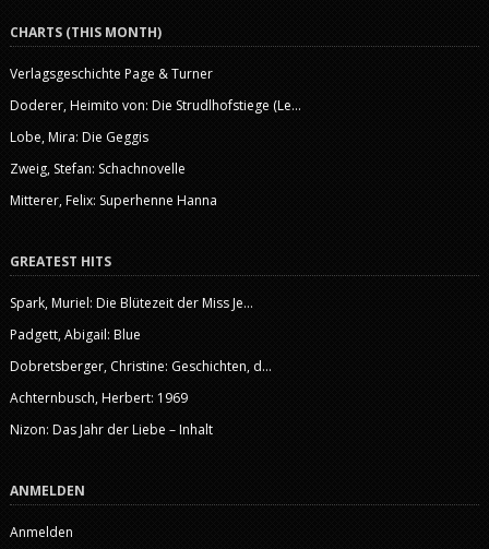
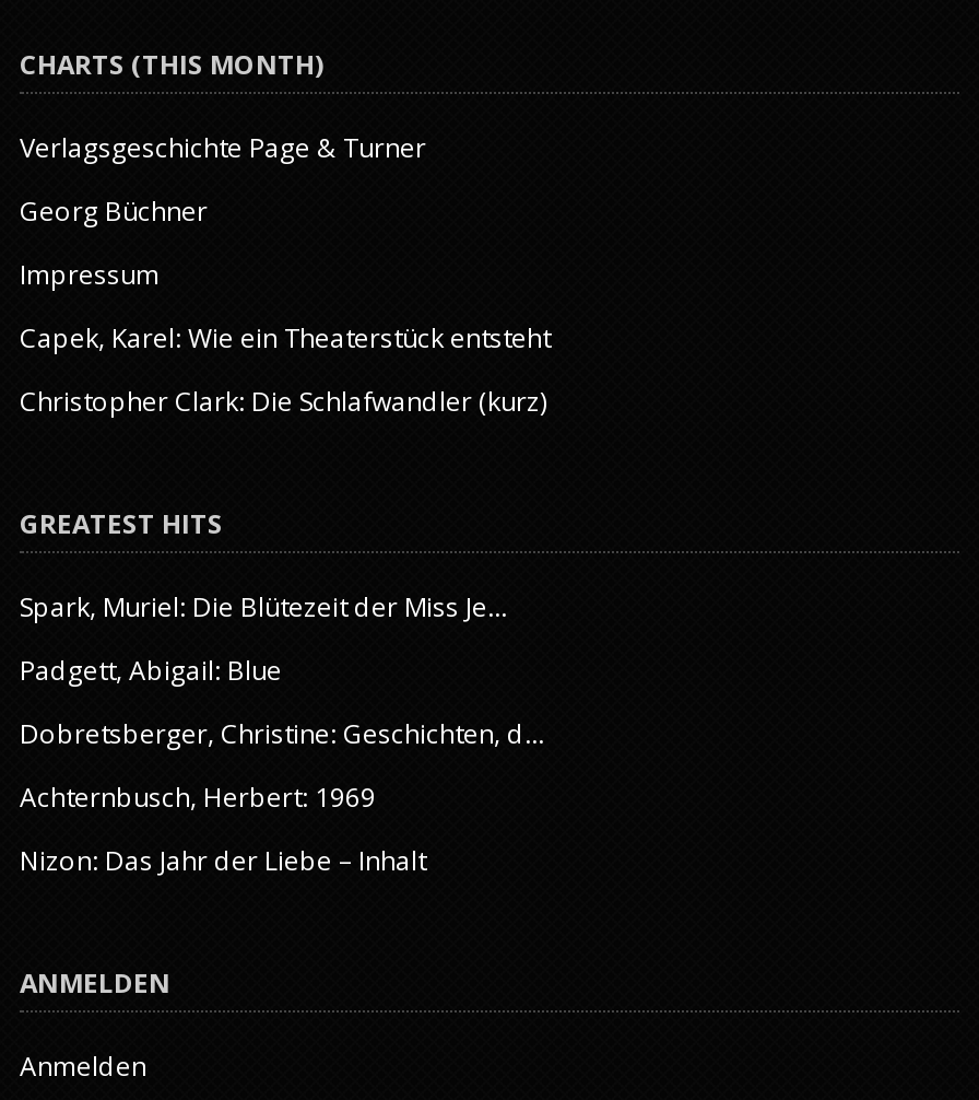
- Doderer, Heimito von: Die Strudlhofstiege (Le...
+ Georg Büchner

- Lobe, Mira: Die Geggis
+ Impressum

- Zweig, Stefan: Schachnovelle
+ Capek, Karel: Wie ein Theaterstück entsteht

- Mitterer, Felix: Superhenne Hanna
+ Christopher Clark: Die Schlafwandler (kurz)
